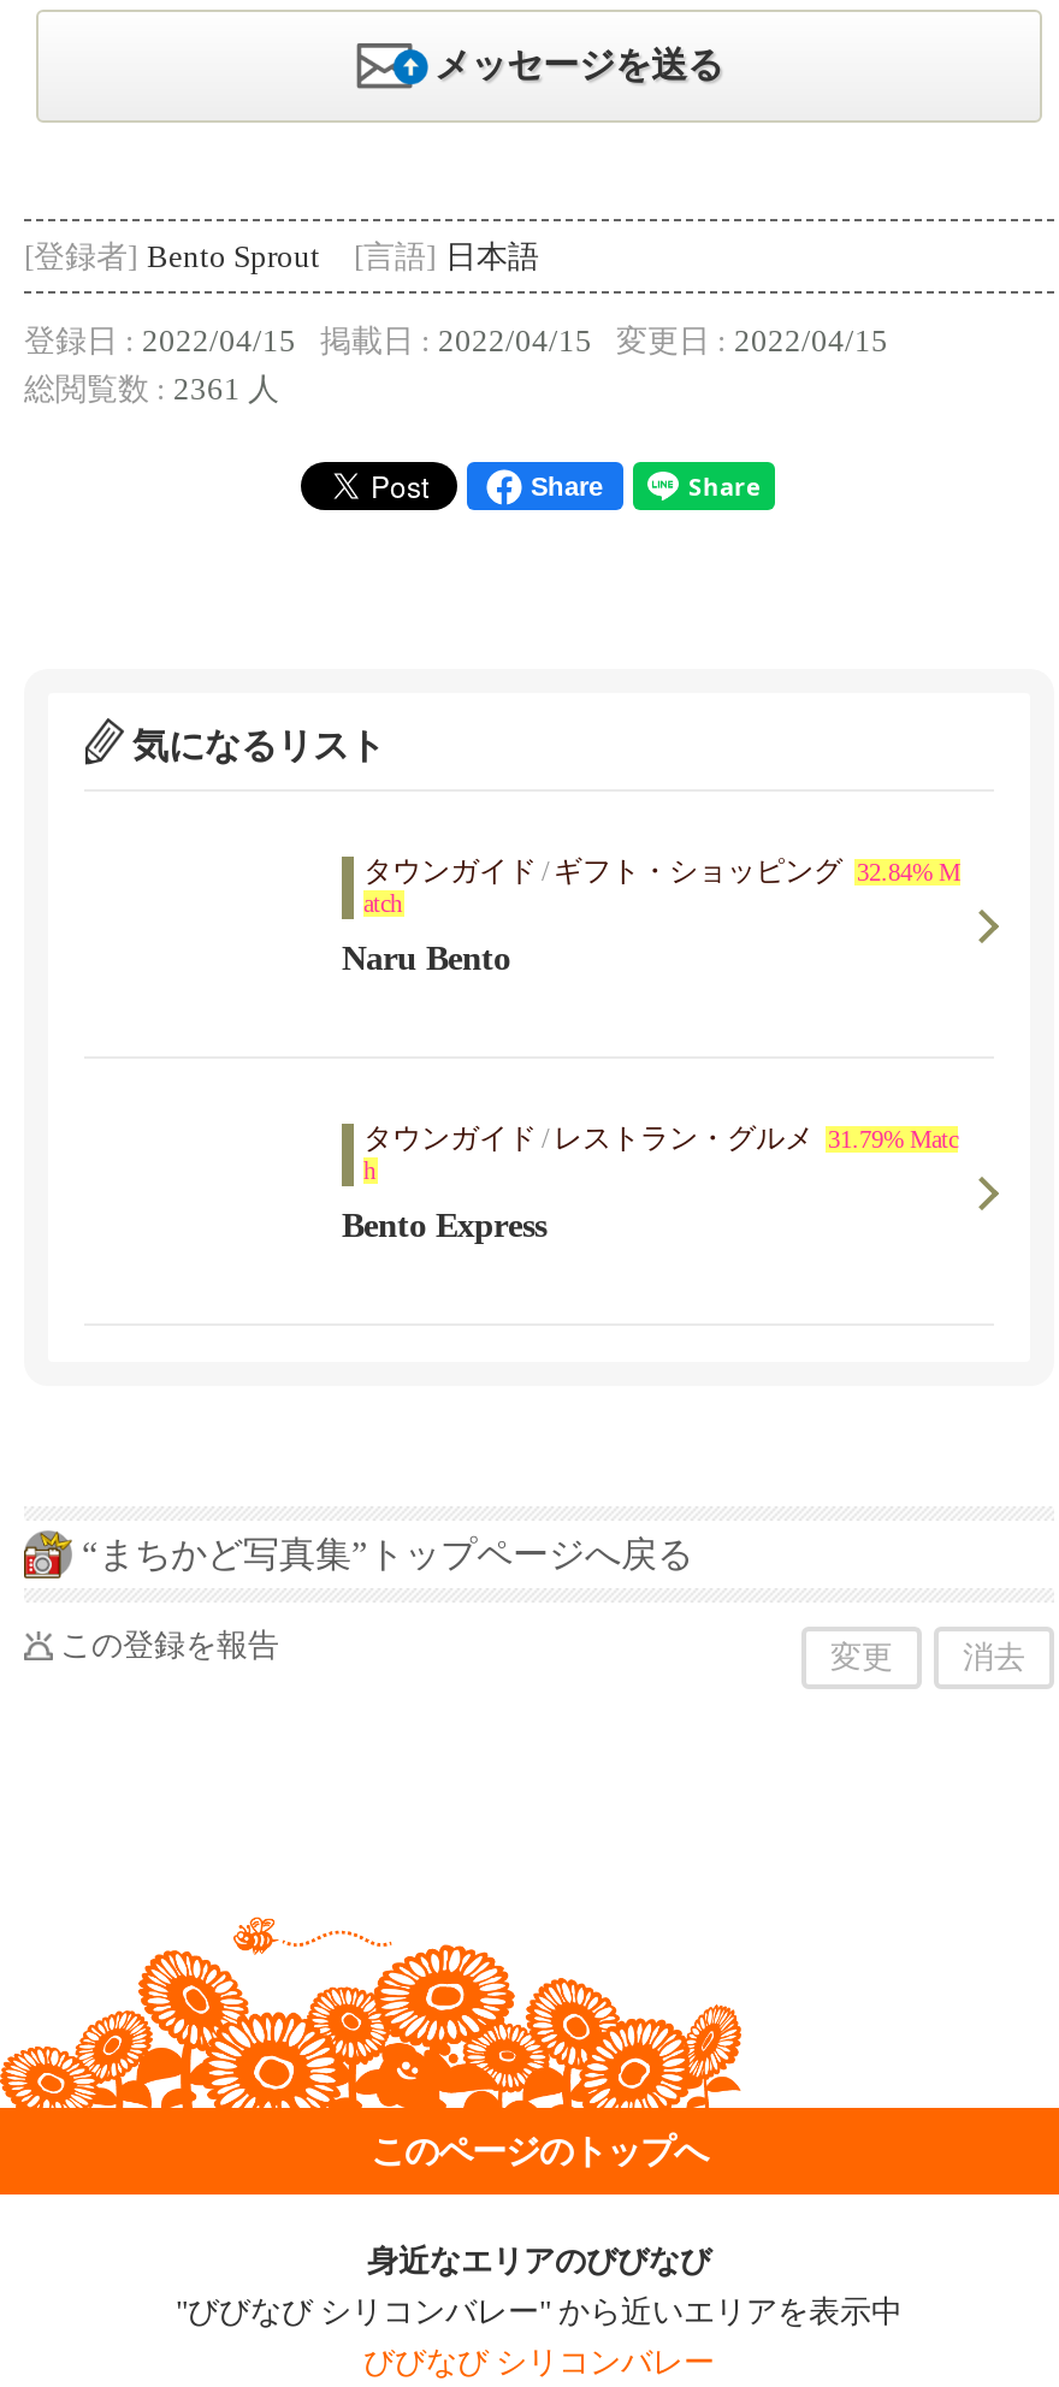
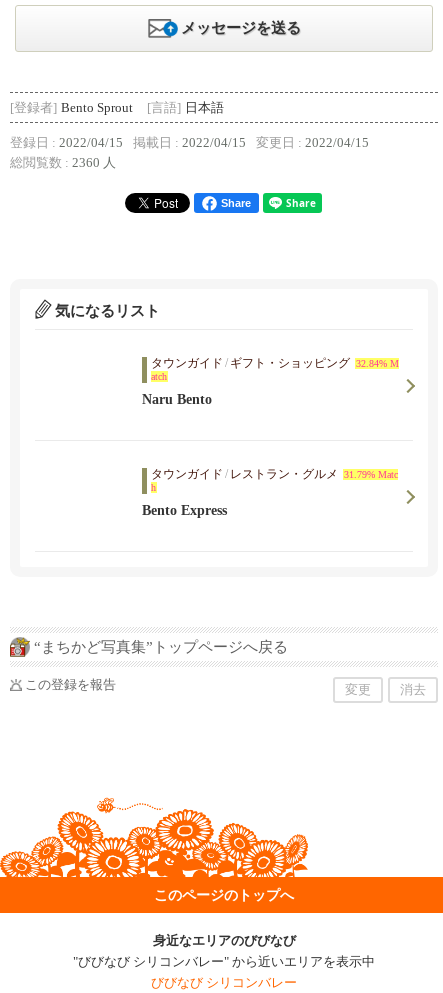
- 総閲覧数 : 2361 人
+ 総閲覧数 : 2360 人
